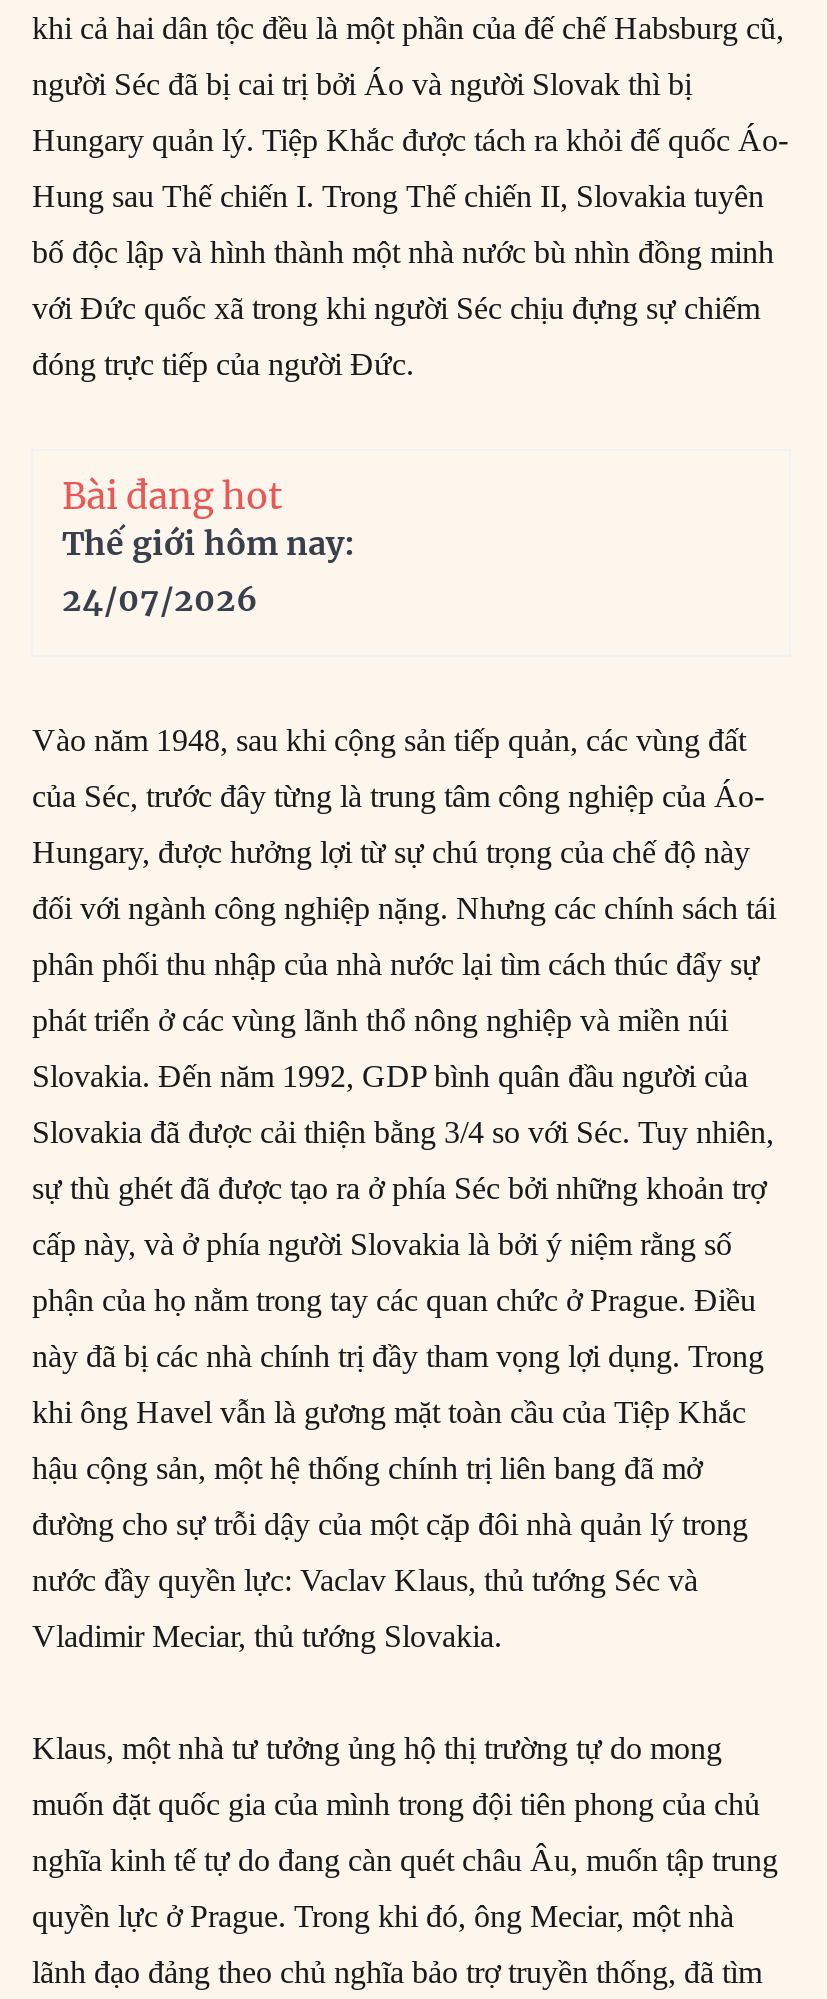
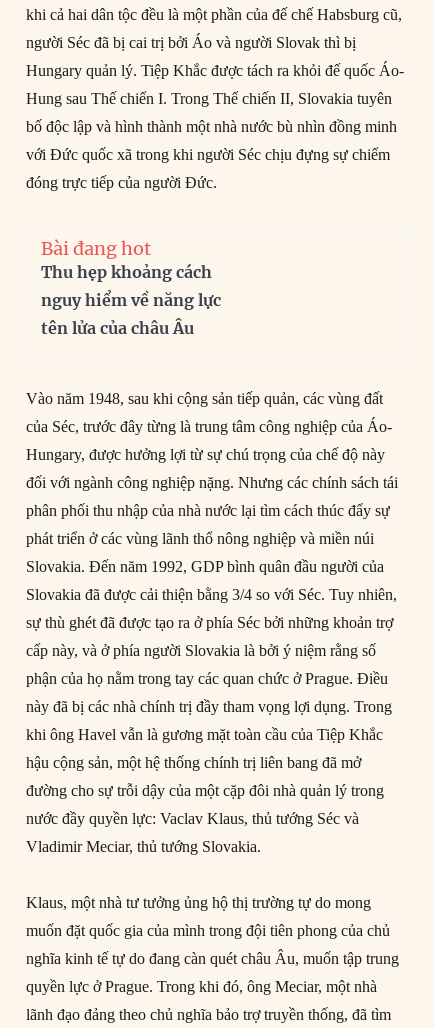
- Thế giới hôm nay:
- 24/07/2026
+ Thu hẹp khoảng cách
+ nguy hiểm về năng lực
+ tên lửa của châu Âu
